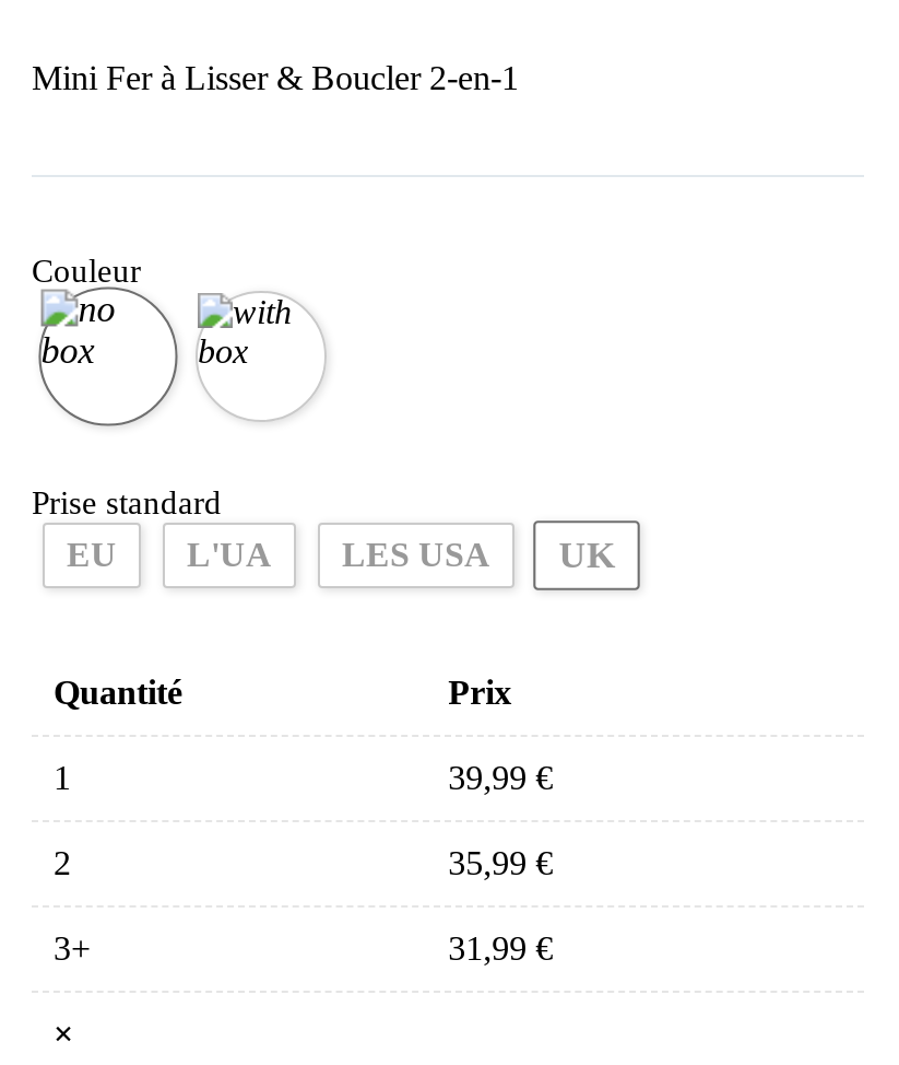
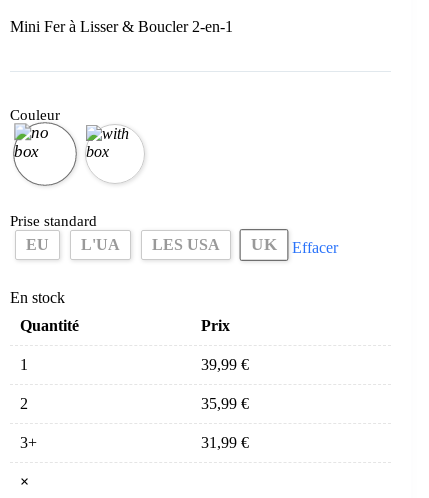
+ Effacer
+ En stock
